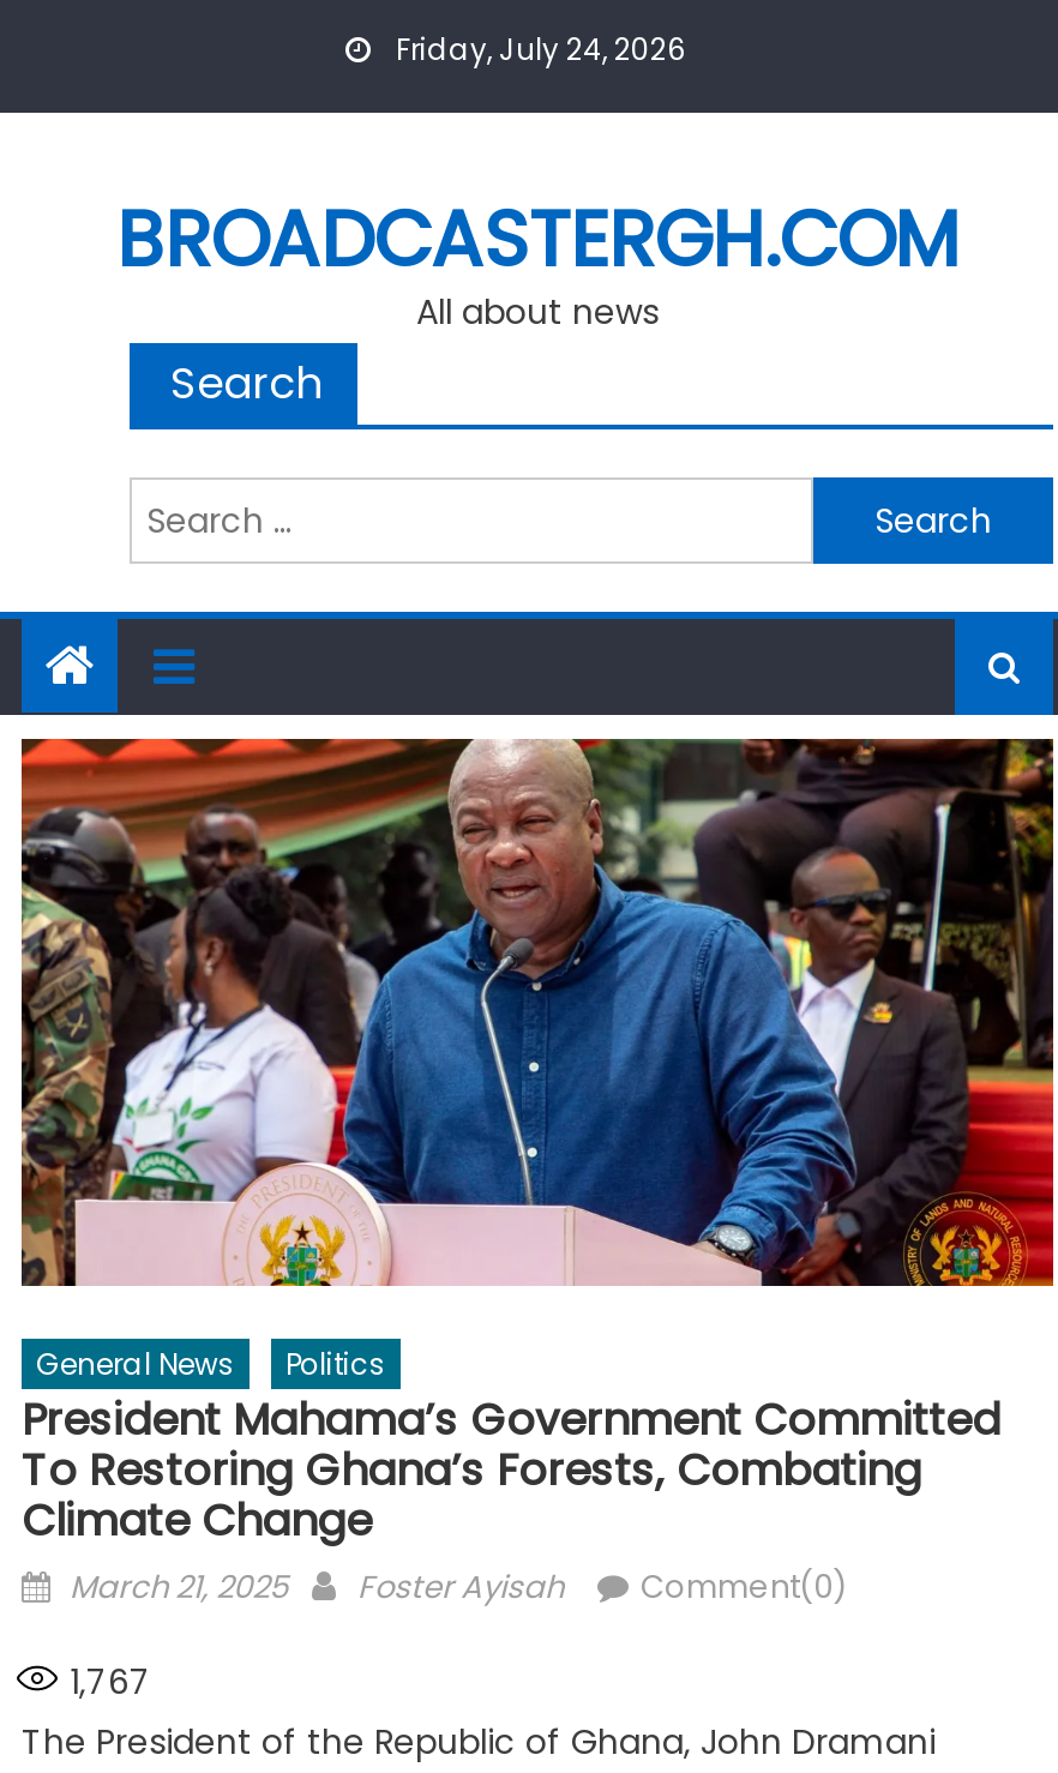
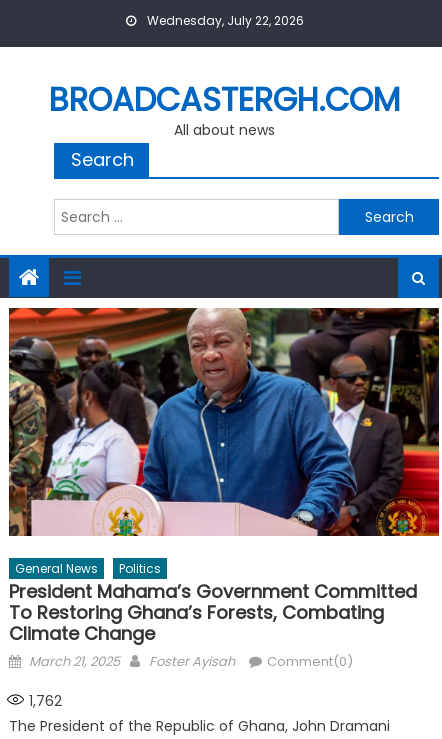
- Friday, July 24, 2026
+ Wednesday, July 22, 2026

- 1,767
+ 1,762
